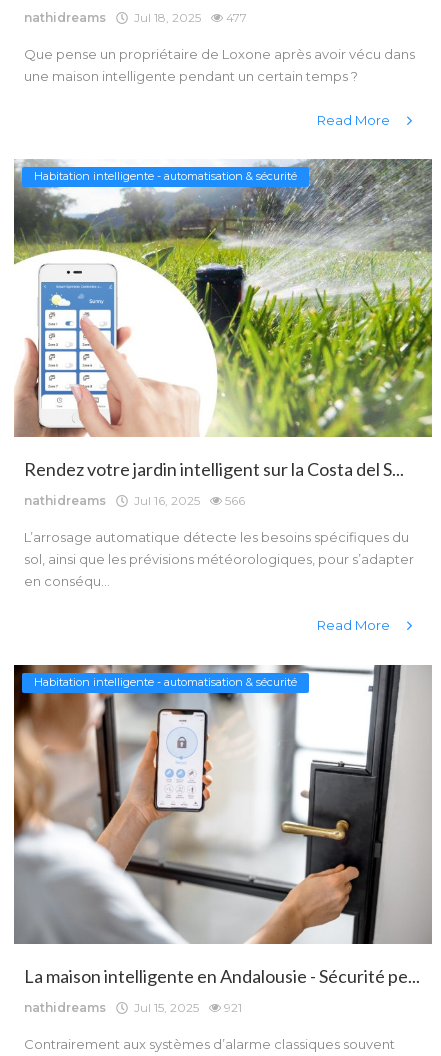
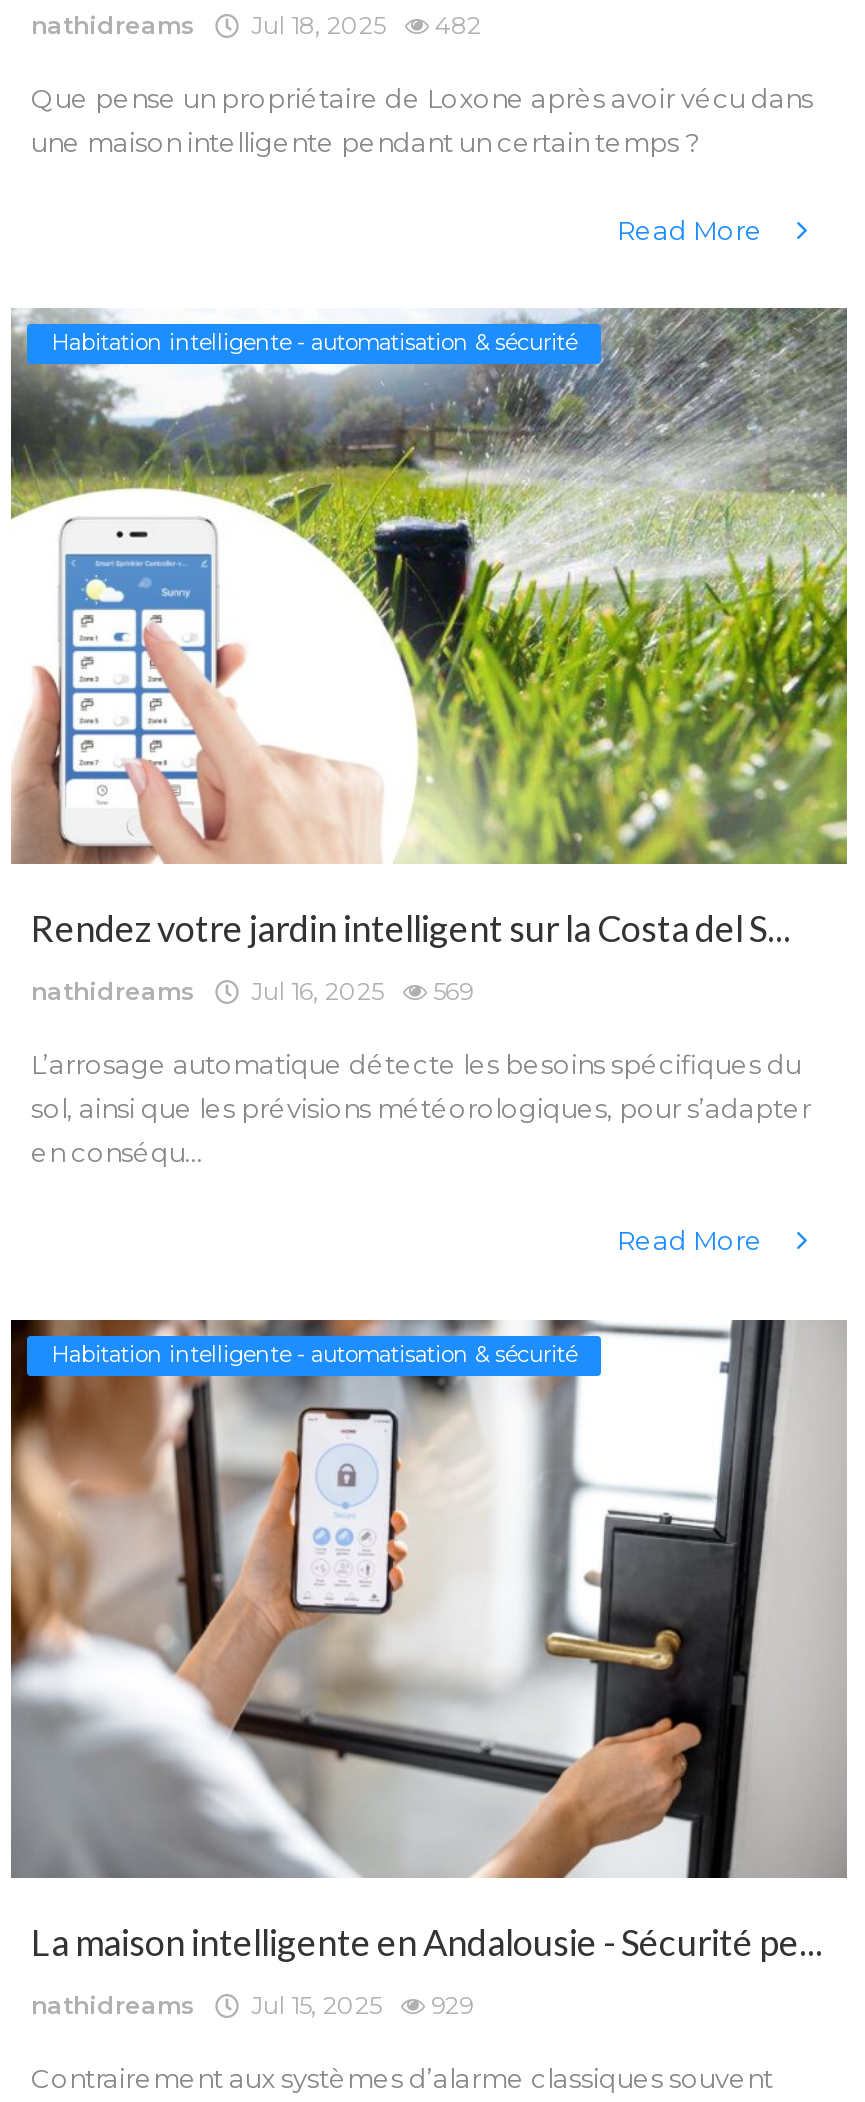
- nathidreams Jul 18, 2025 477
+ nathidreams Jul 18, 2025 482

- nathidreams Jul 16, 2025 566
+ nathidreams Jul 16, 2025 569

- nathidreams Jul 15, 2025 921
+ nathidreams Jul 15, 2025 929
